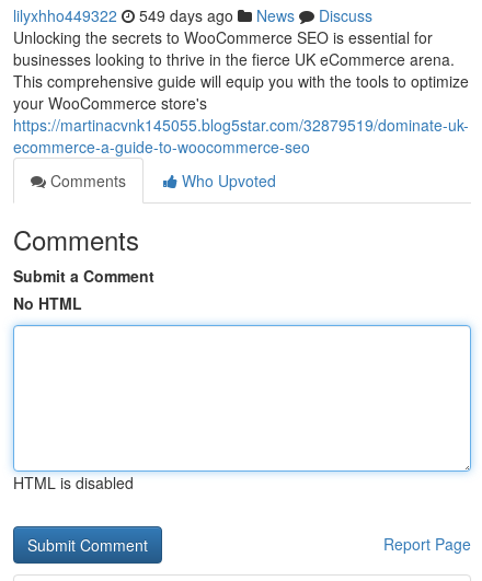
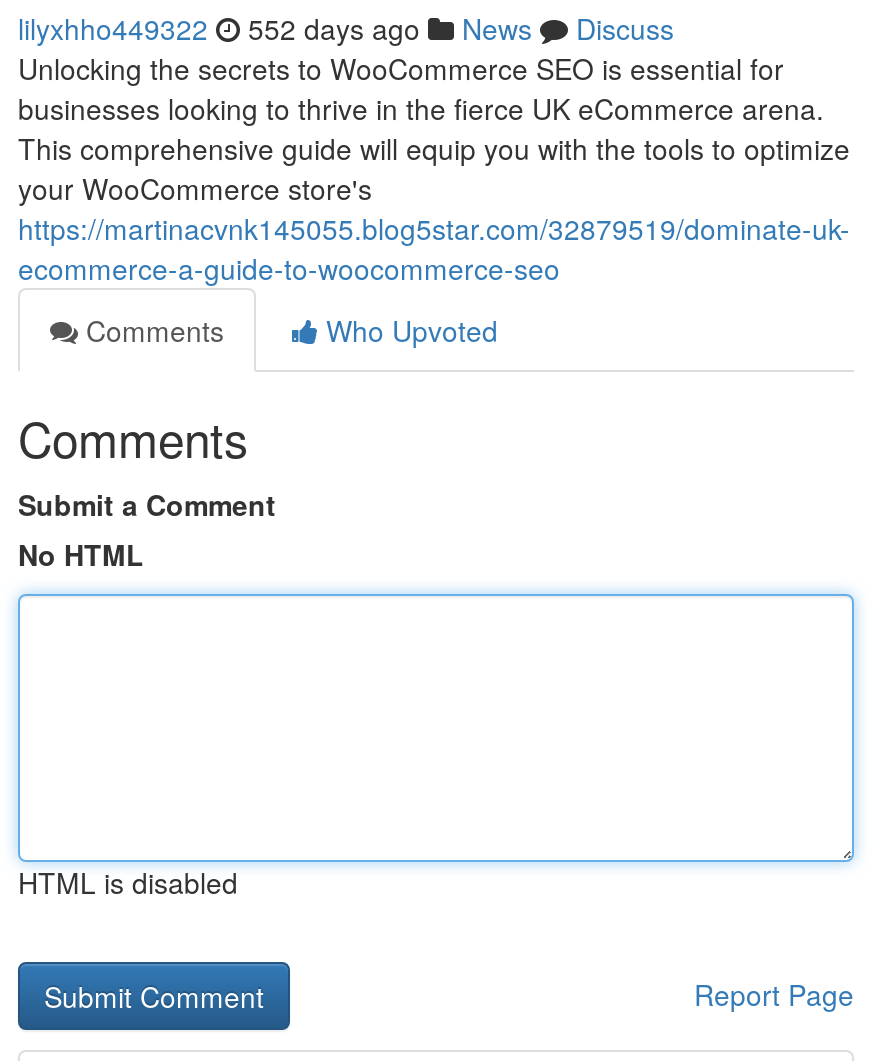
- lilyxhho449322 549 days ago News Discuss
+ lilyxhho449322 552 days ago News Discuss
